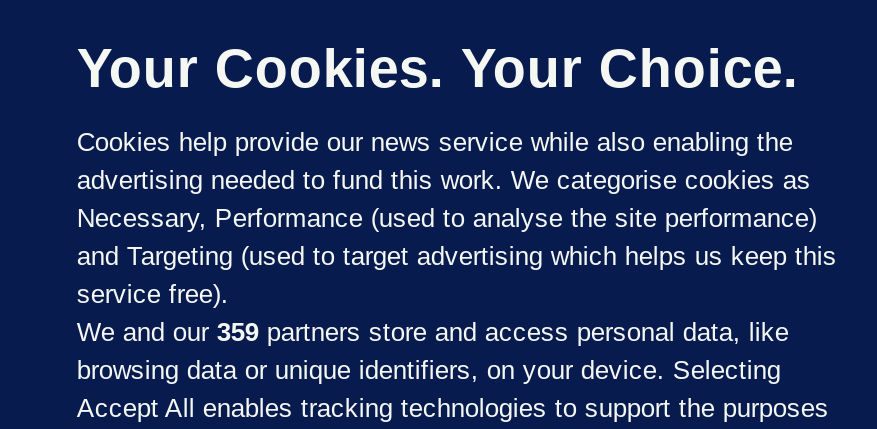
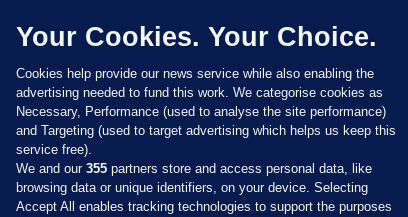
- We and our 359 partners store and access personal data, like
+ We and our 355 partners store and access personal data, like
